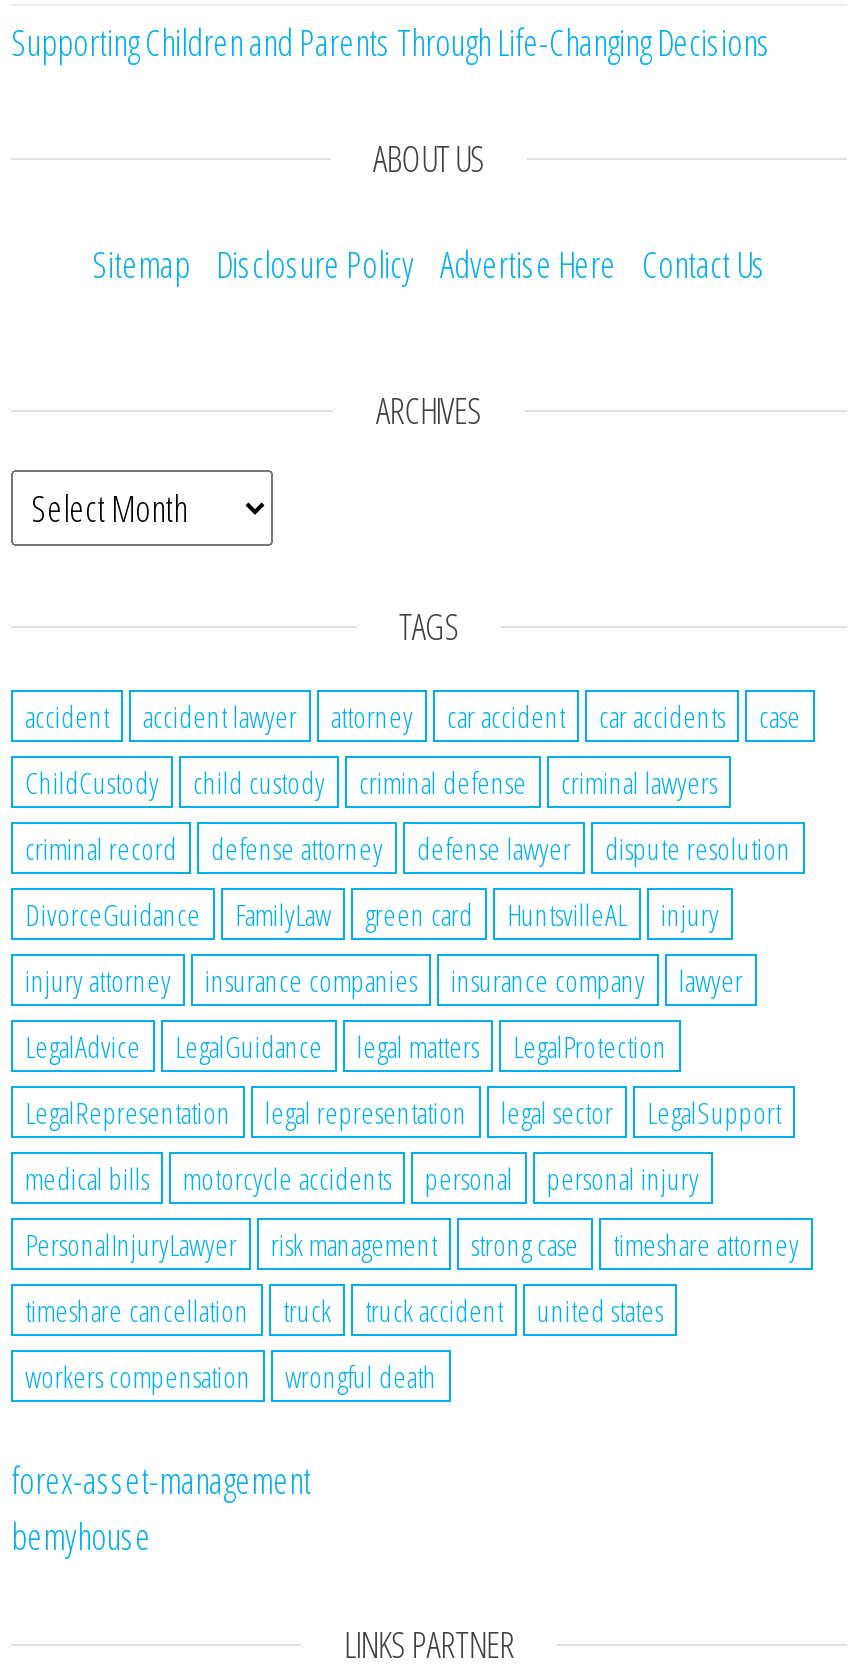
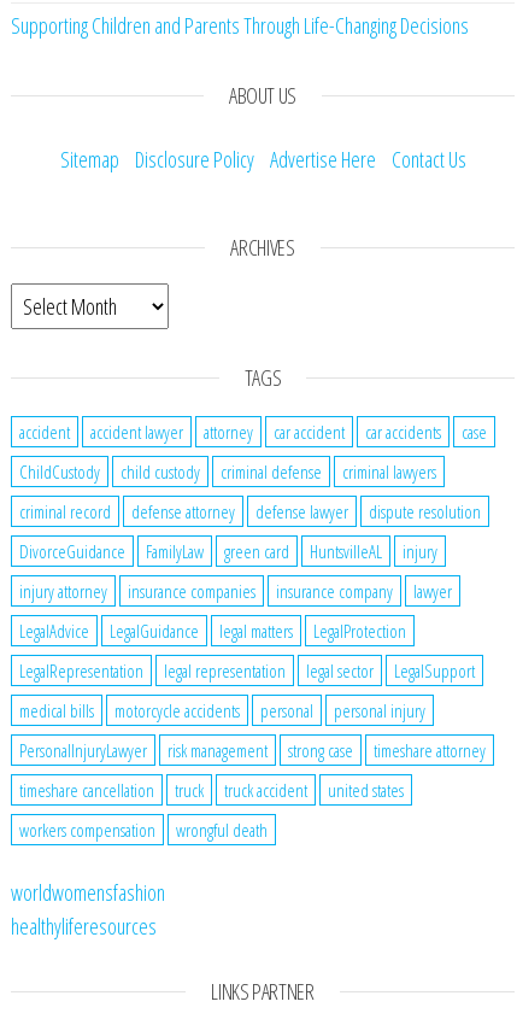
- forex-asset-management
- bemyhouse
+ worldwomensfashion
+ healthyliferesources
